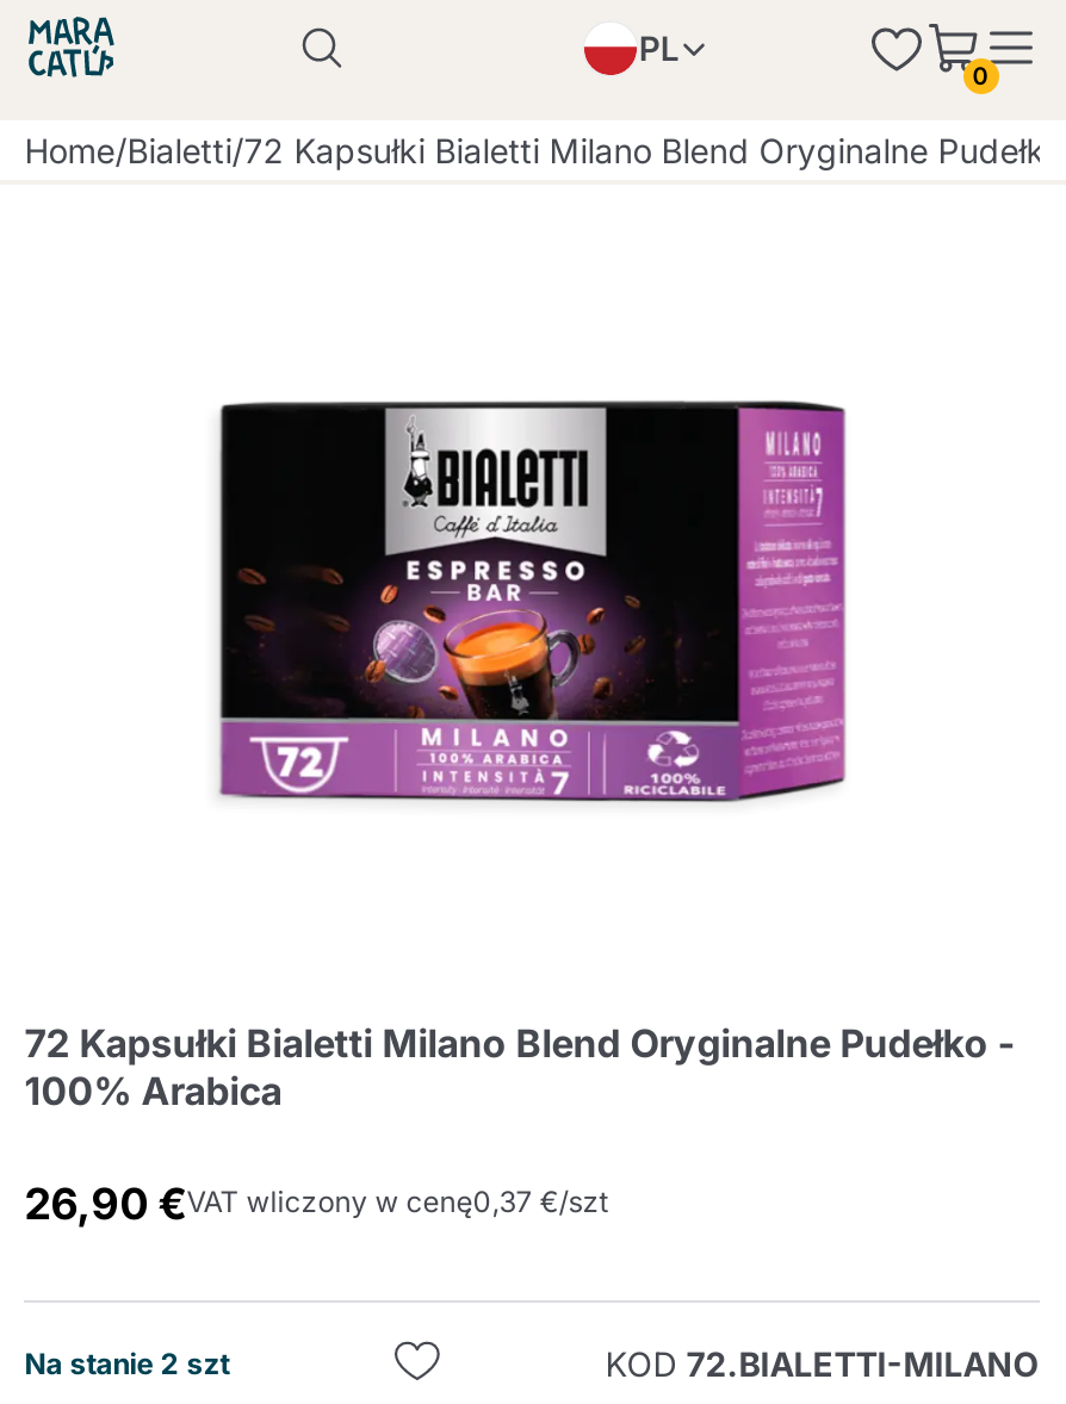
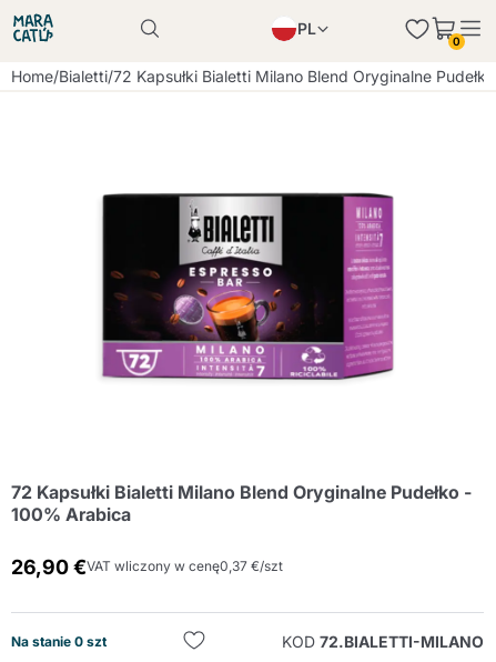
- Na stanie 2 szt
+ Na stanie 0 szt
